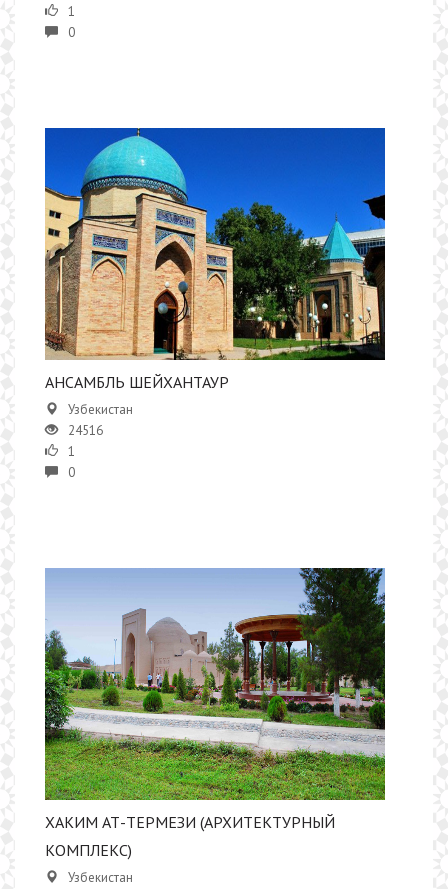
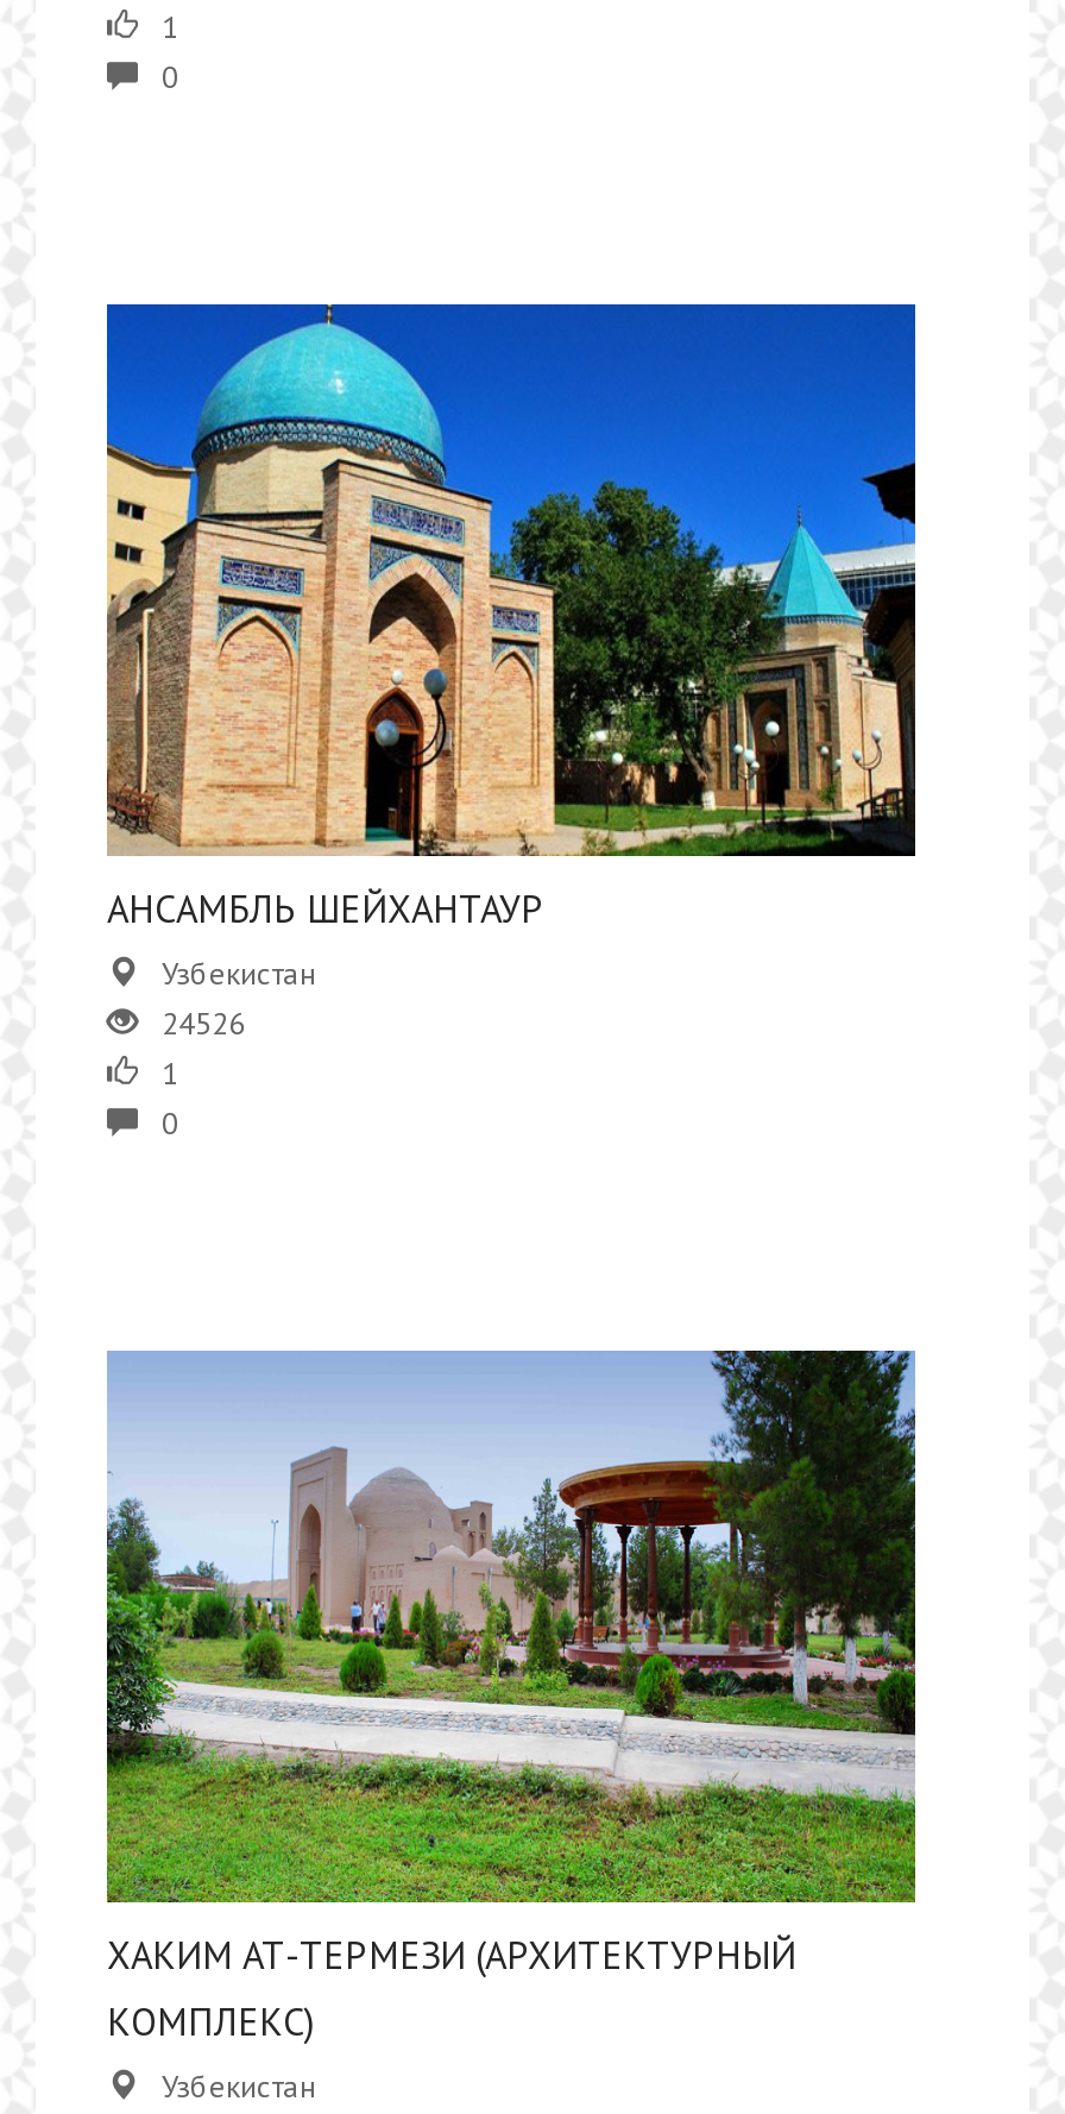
- 24516
+ 24526
